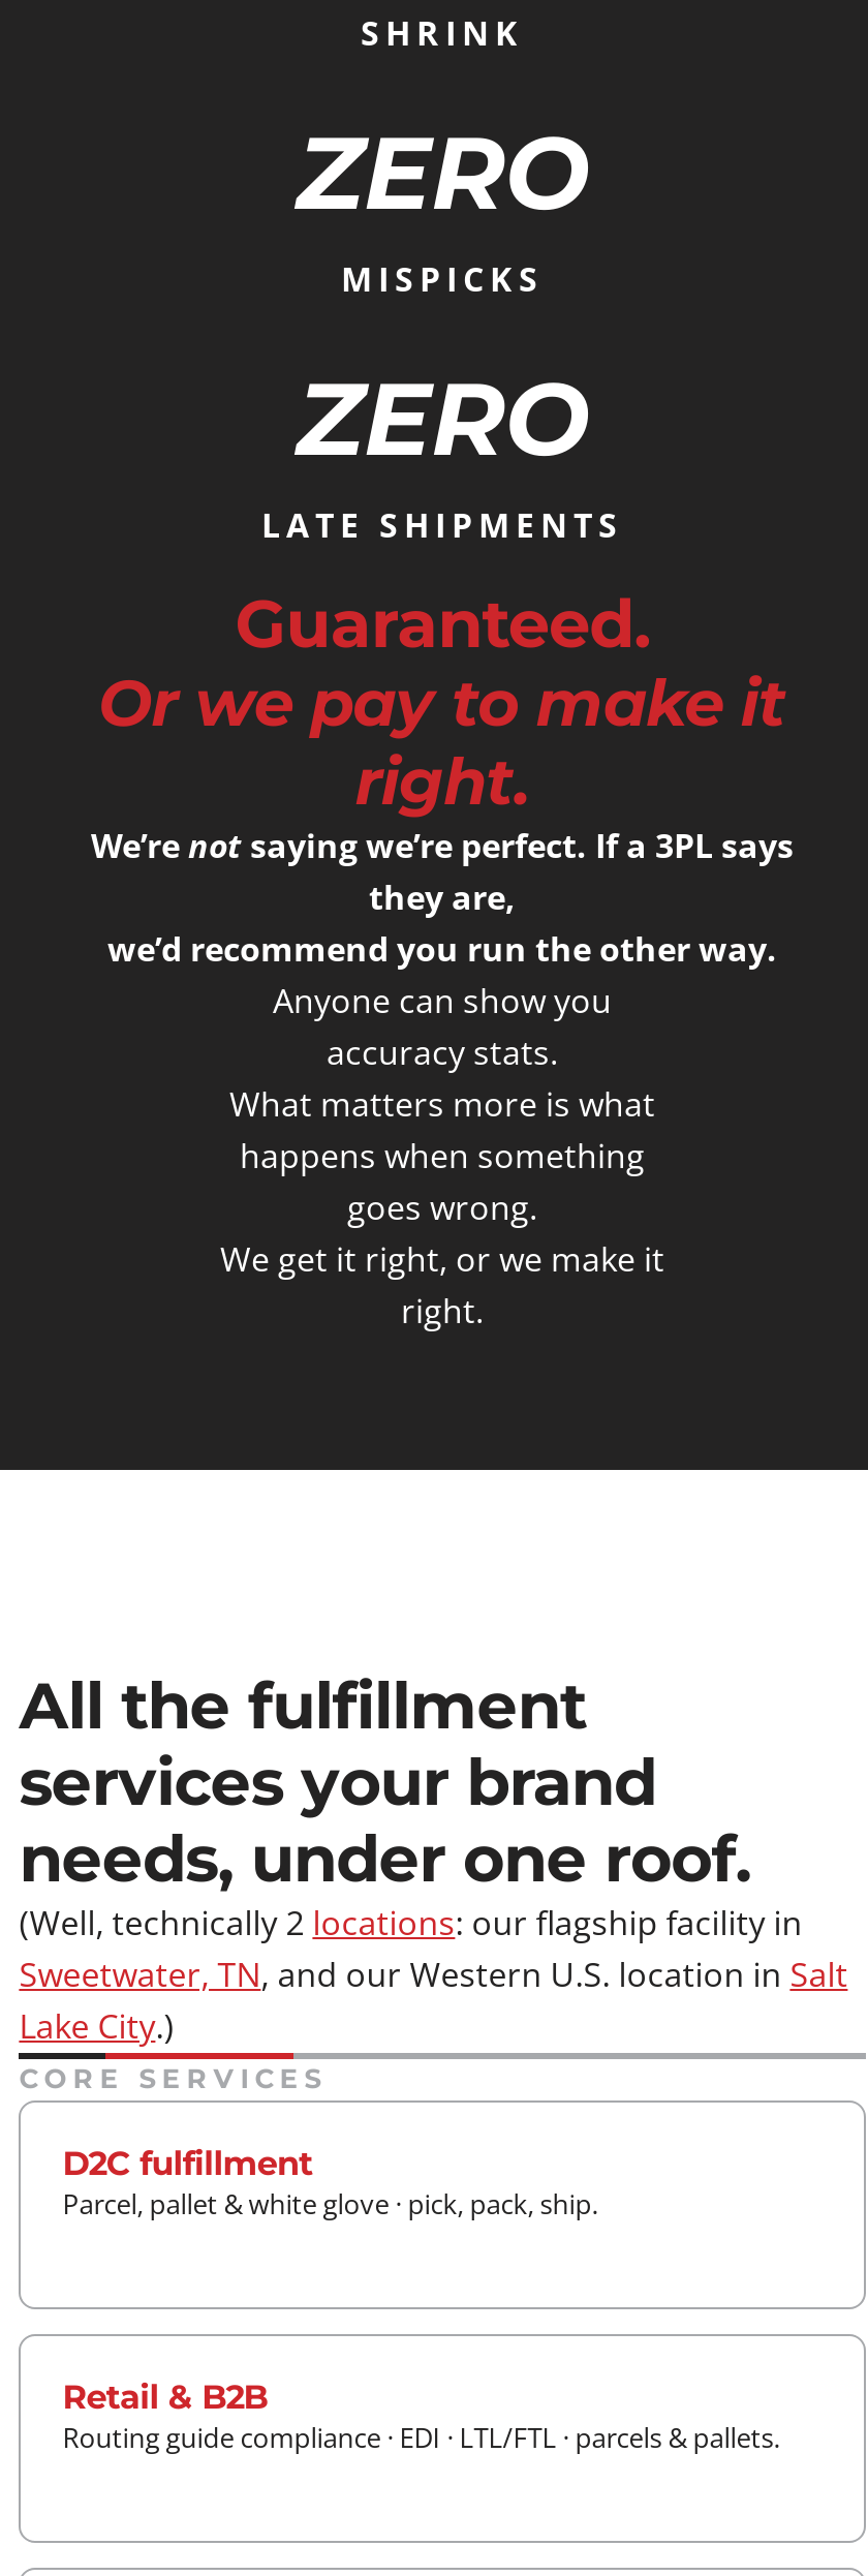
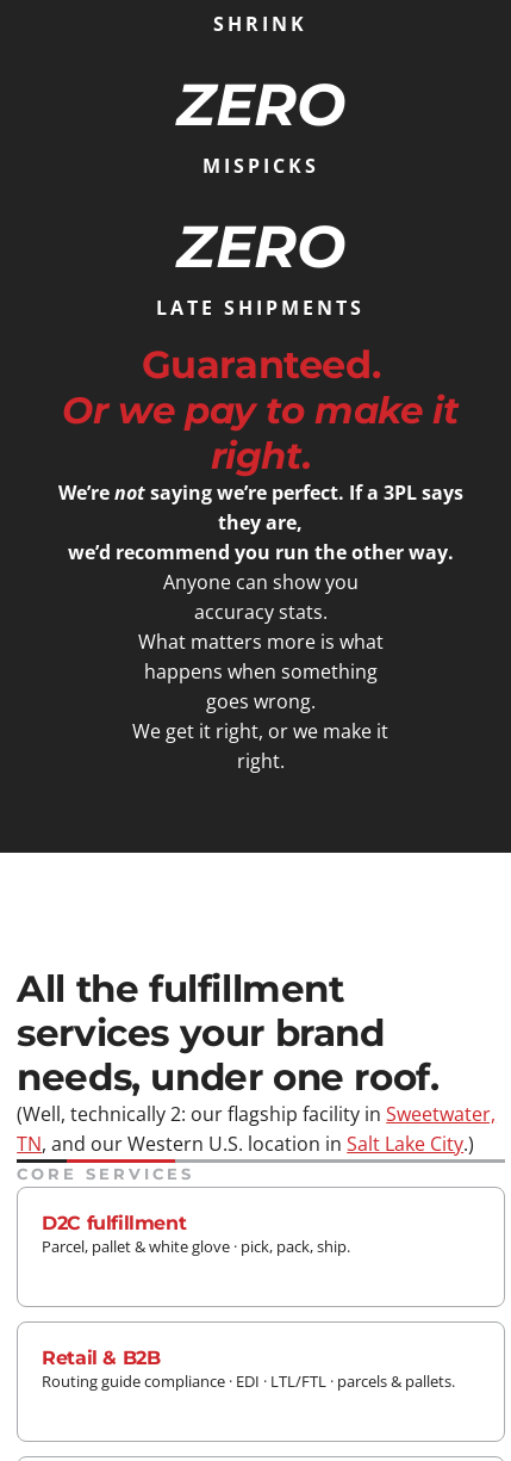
- (Well, technically 2 locations: our flagship facility in
- Sweetwater, TN, and our Western U.S. location in Salt
- Lake City.)
+ (Well, technically 2: our flagship facility in Sweetwater,
+ TN, and our Western U.S. location in Salt Lake City.)
